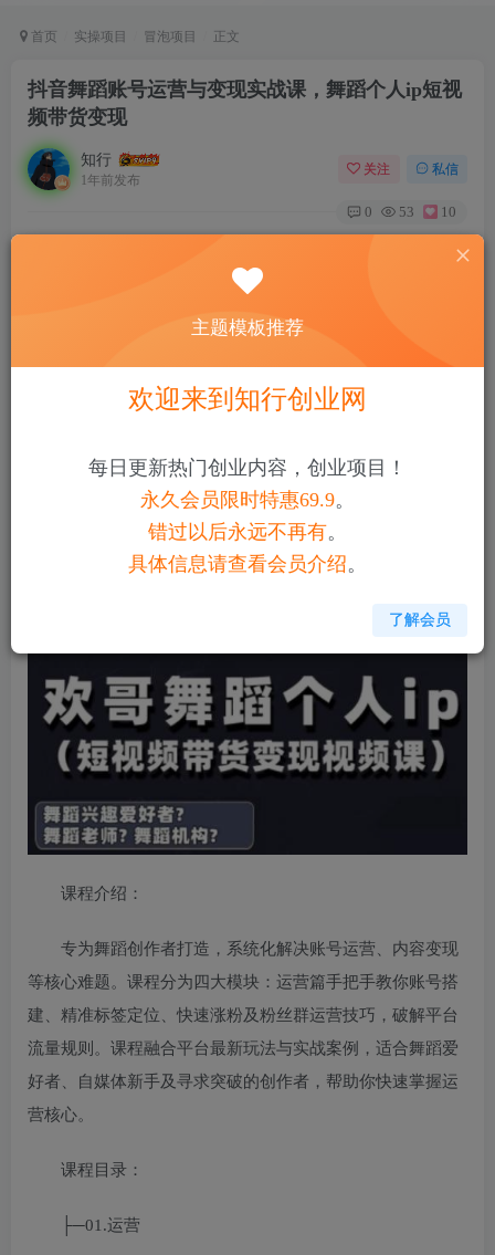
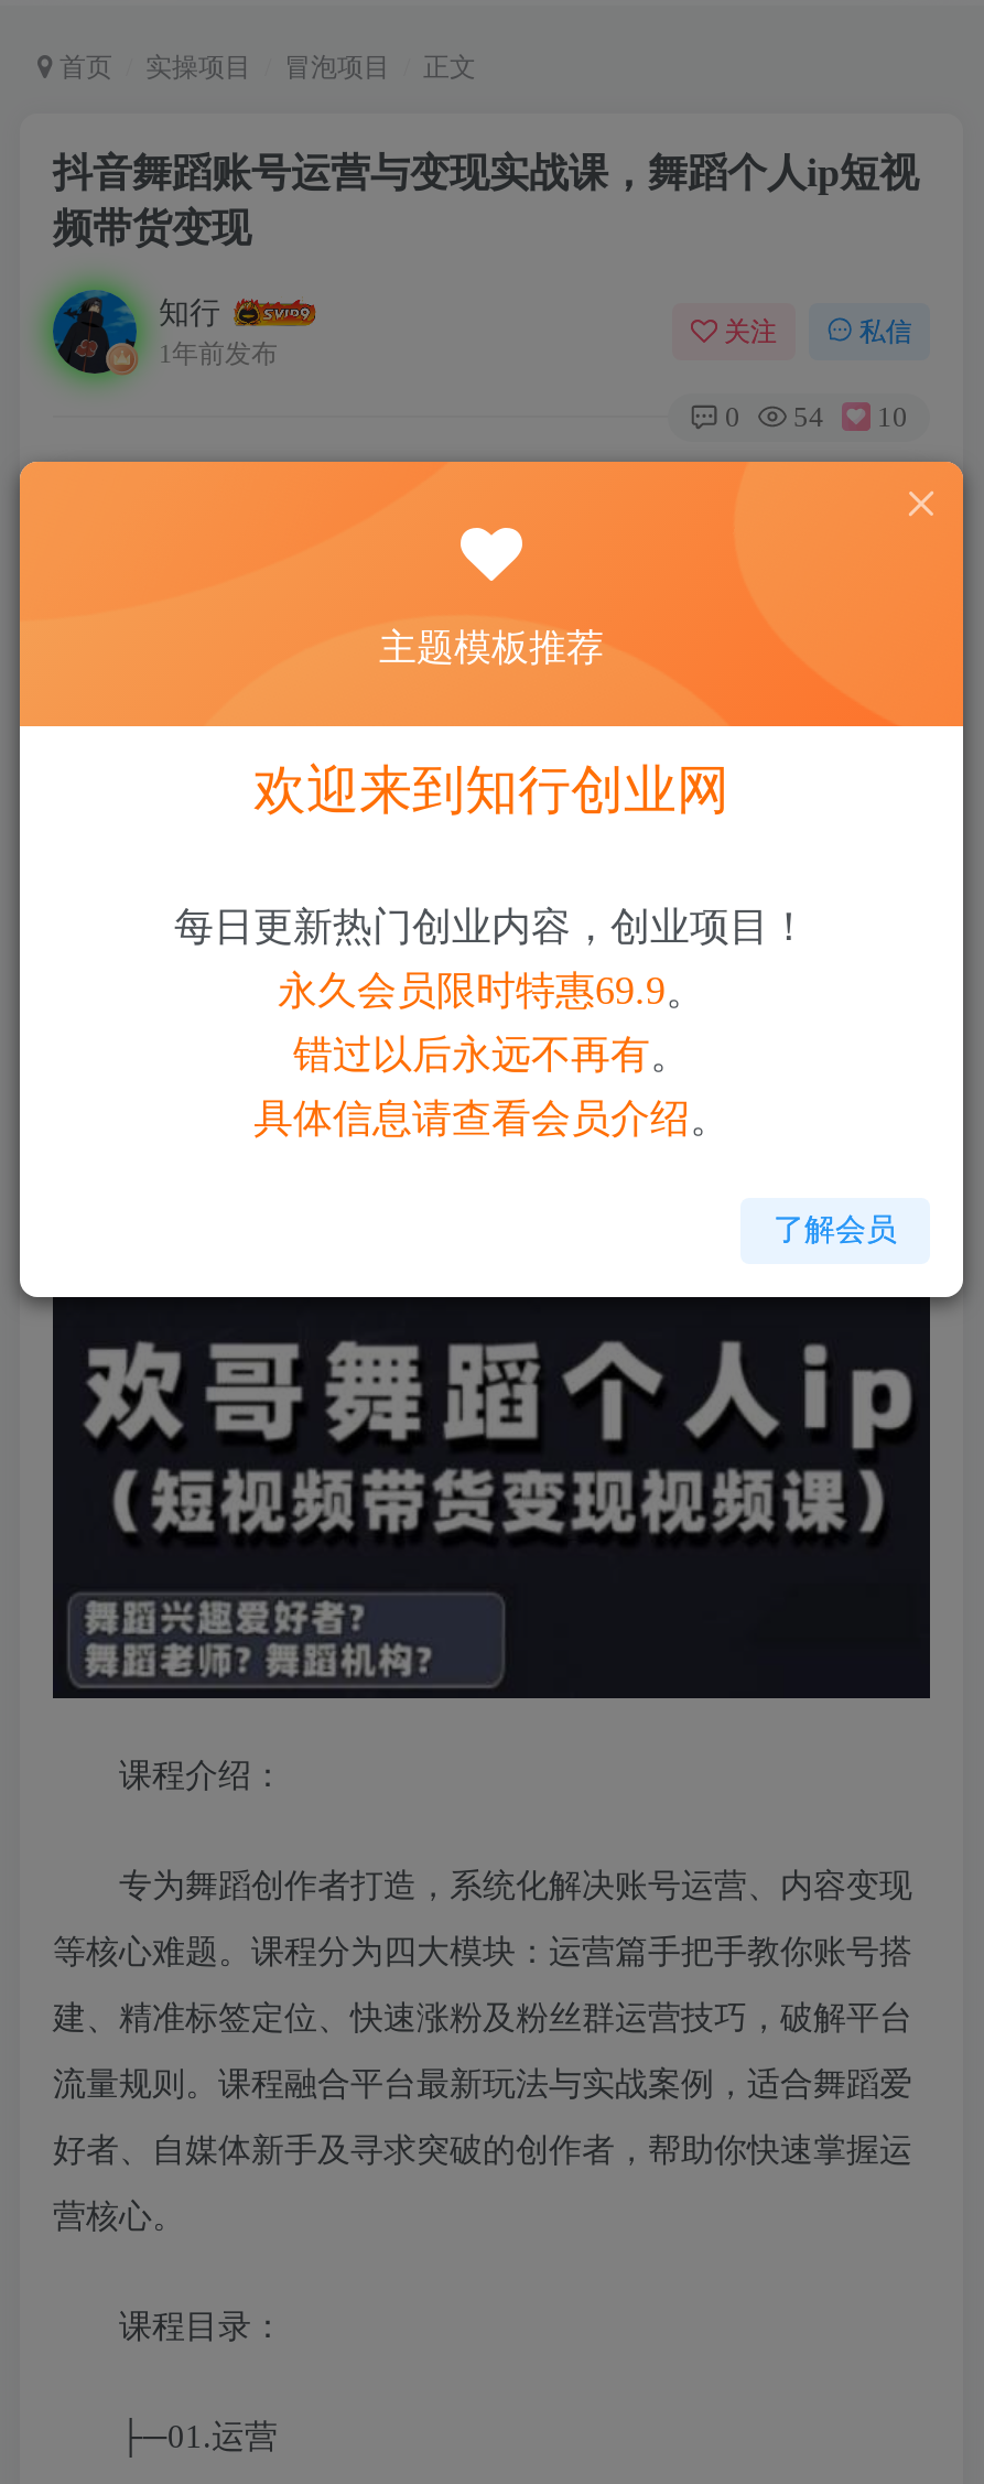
- 0 53 10
+ 0 54 10
